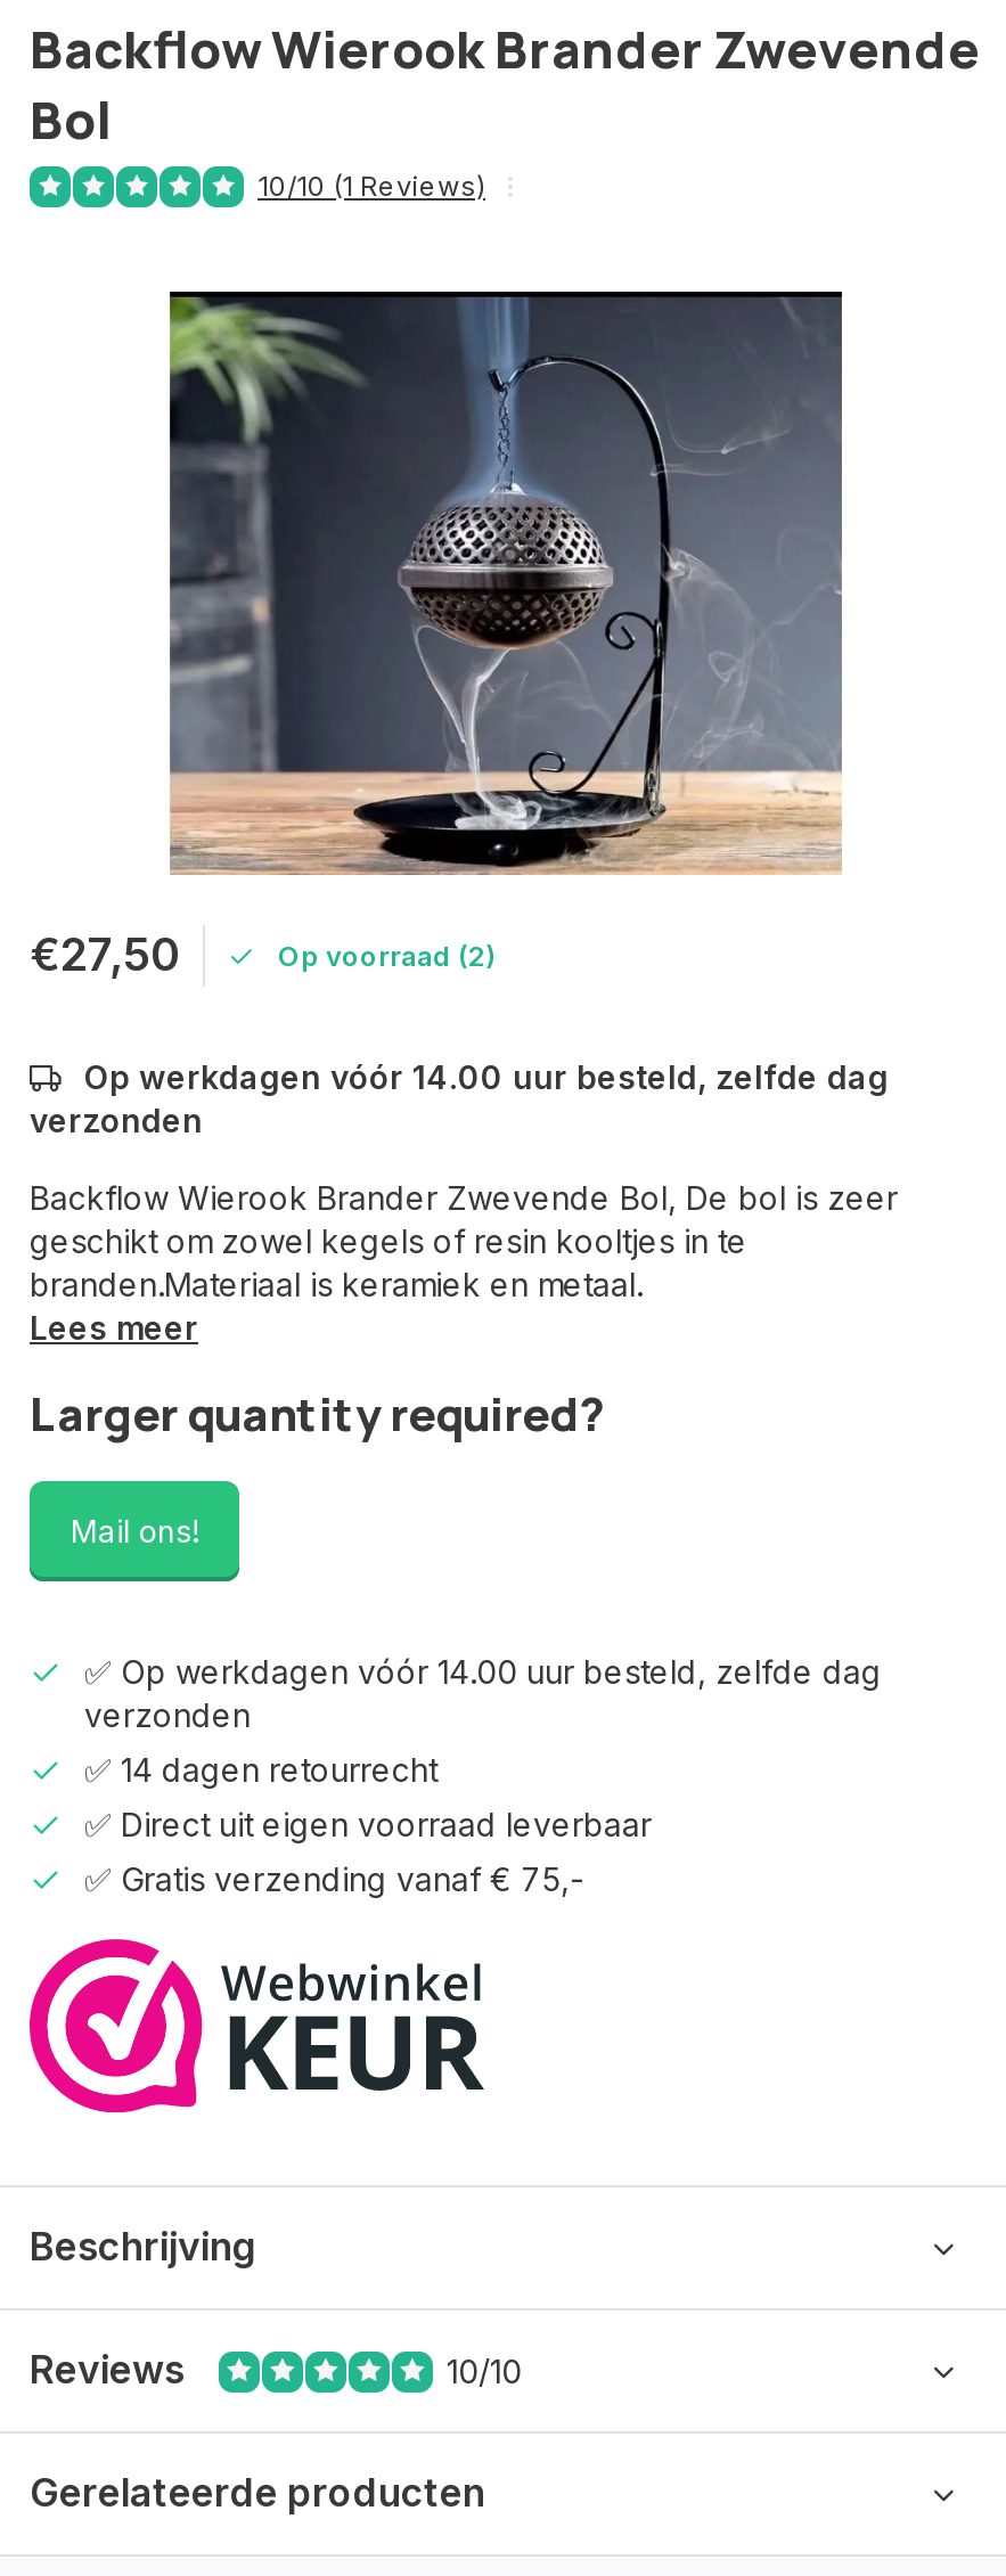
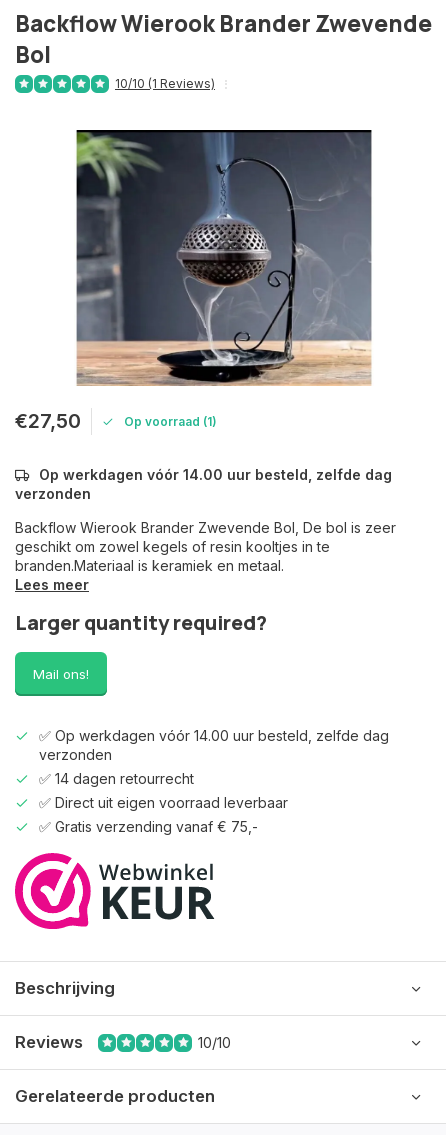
- Op voorraad (2)
+ Op voorraad (1)
